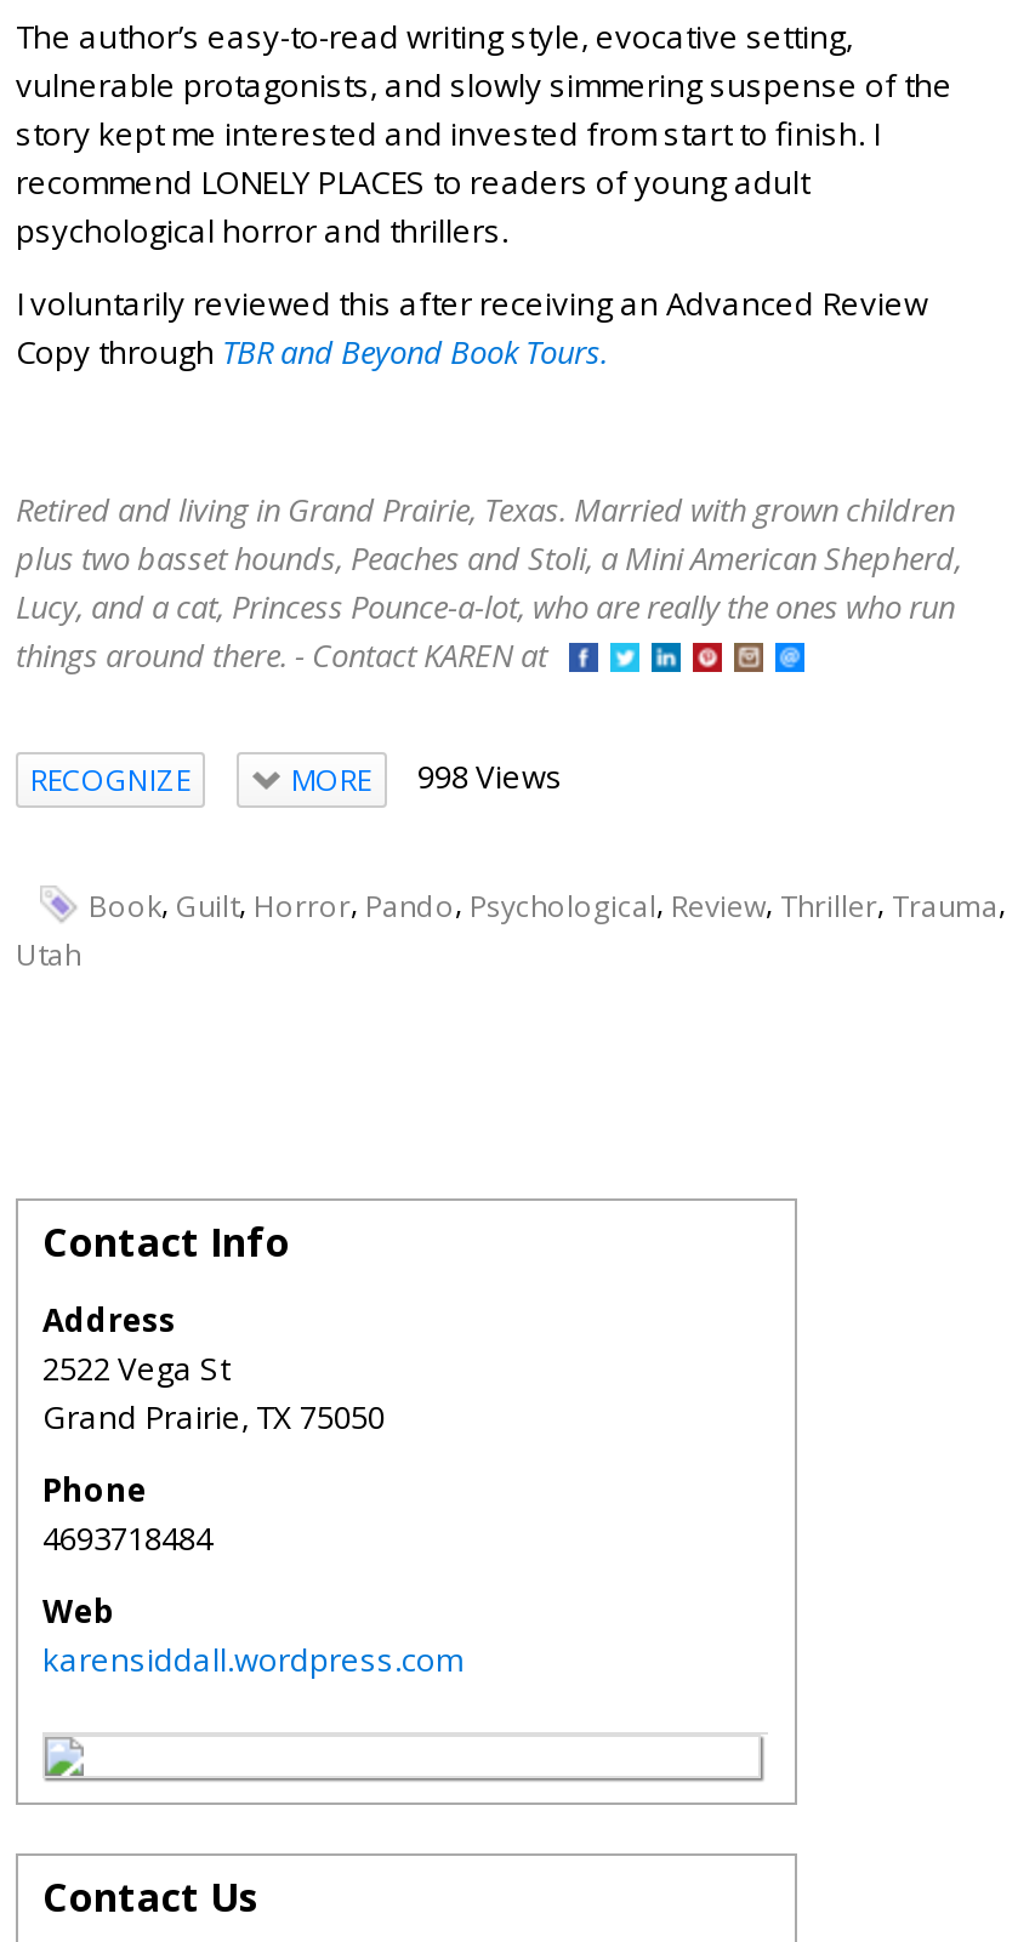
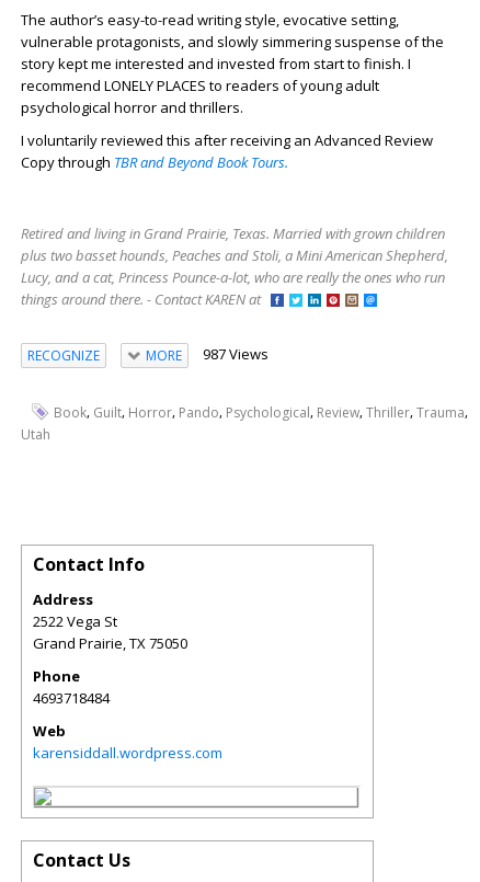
- MORE 998 Views
+ MORE 987 Views
